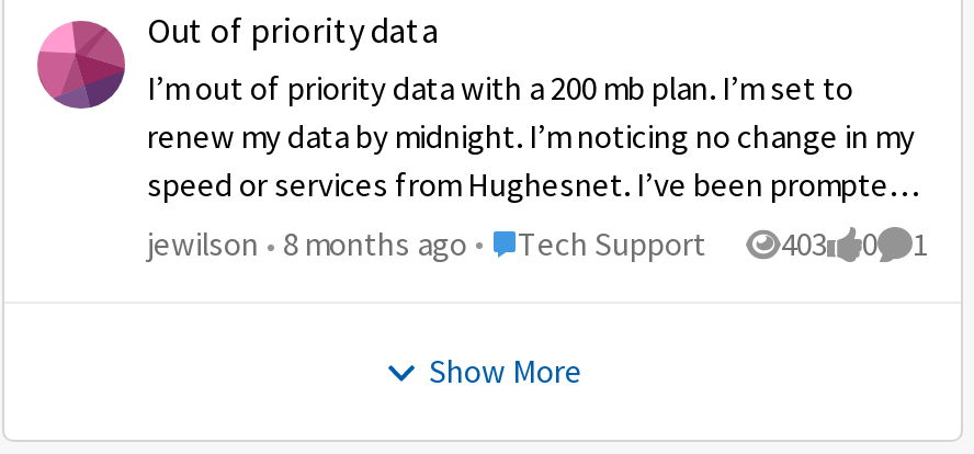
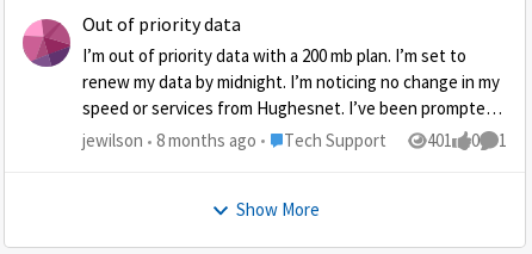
- 403
+ 401
